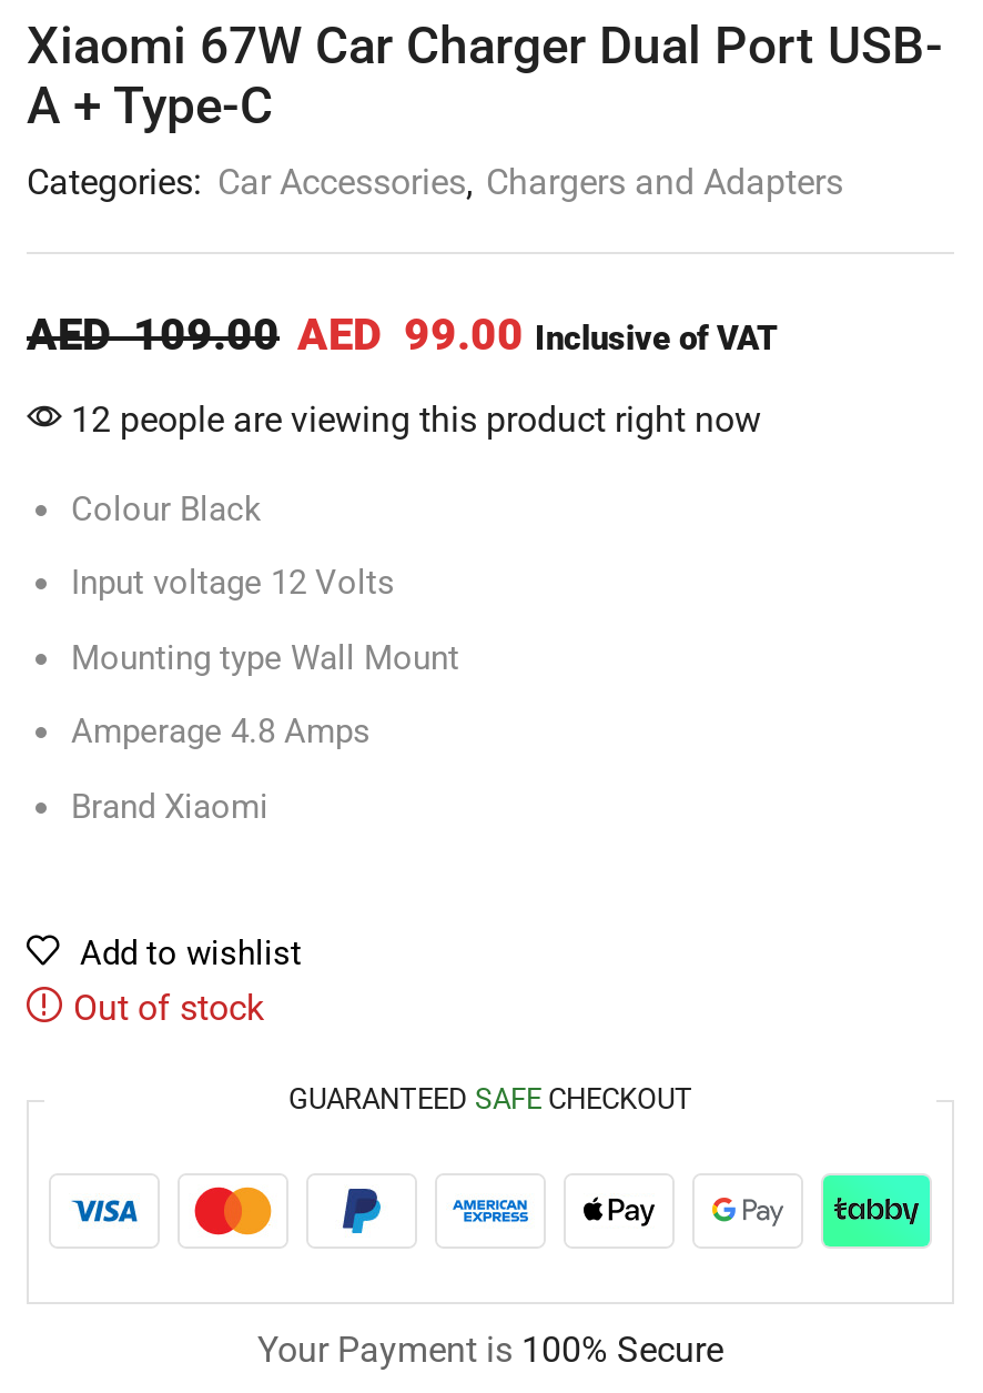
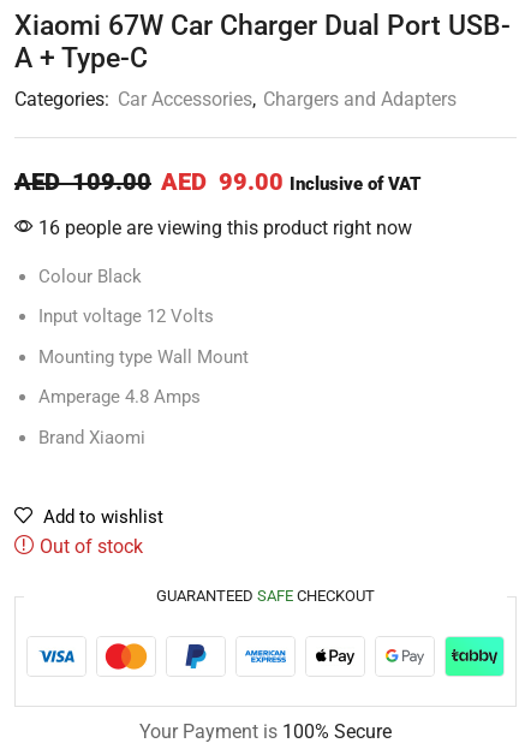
- 12 people are viewing this product right now
+ 16 people are viewing this product right now
